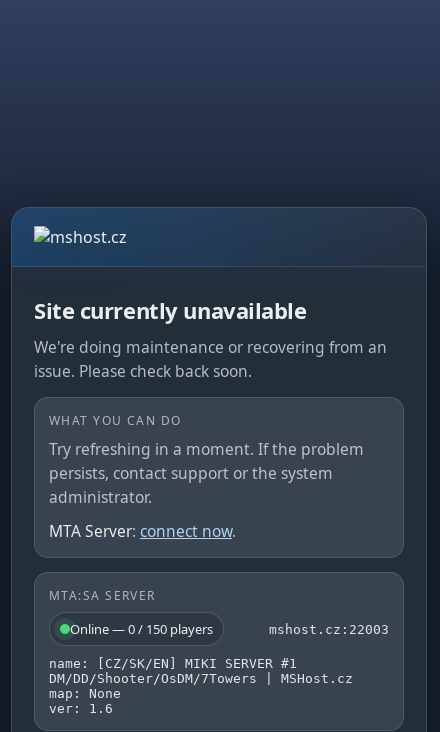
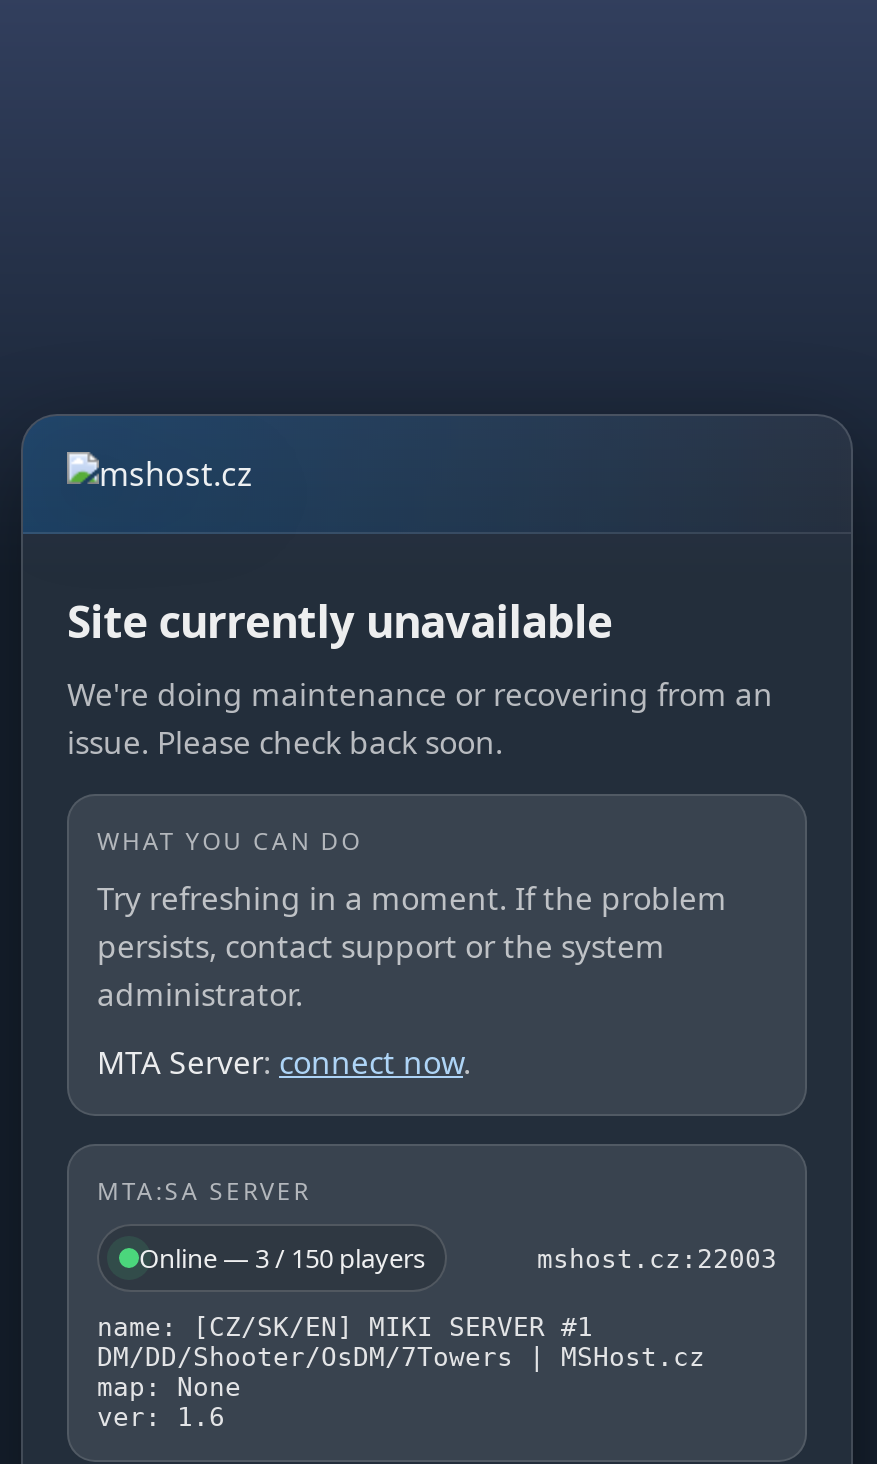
- Online — 0 / 150 players
+ Online — 3 / 150 players
